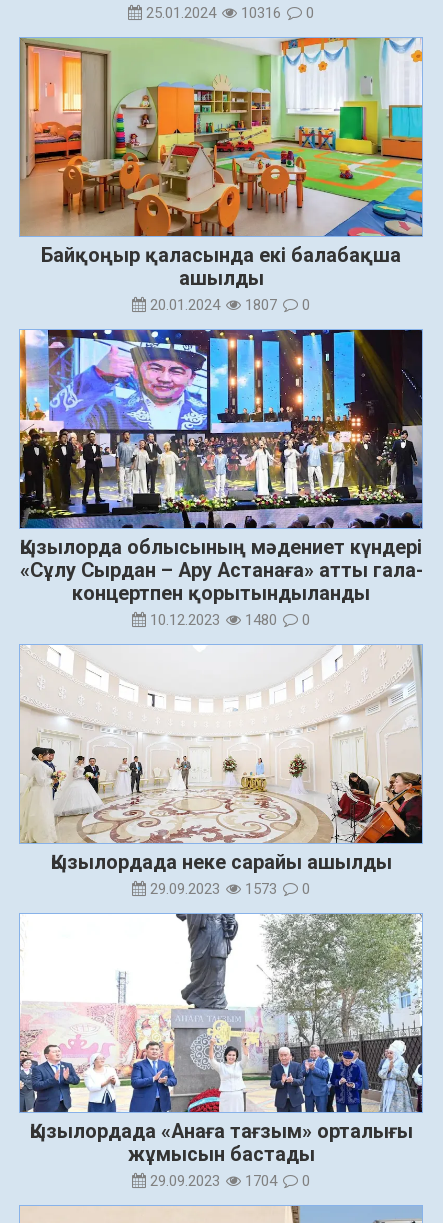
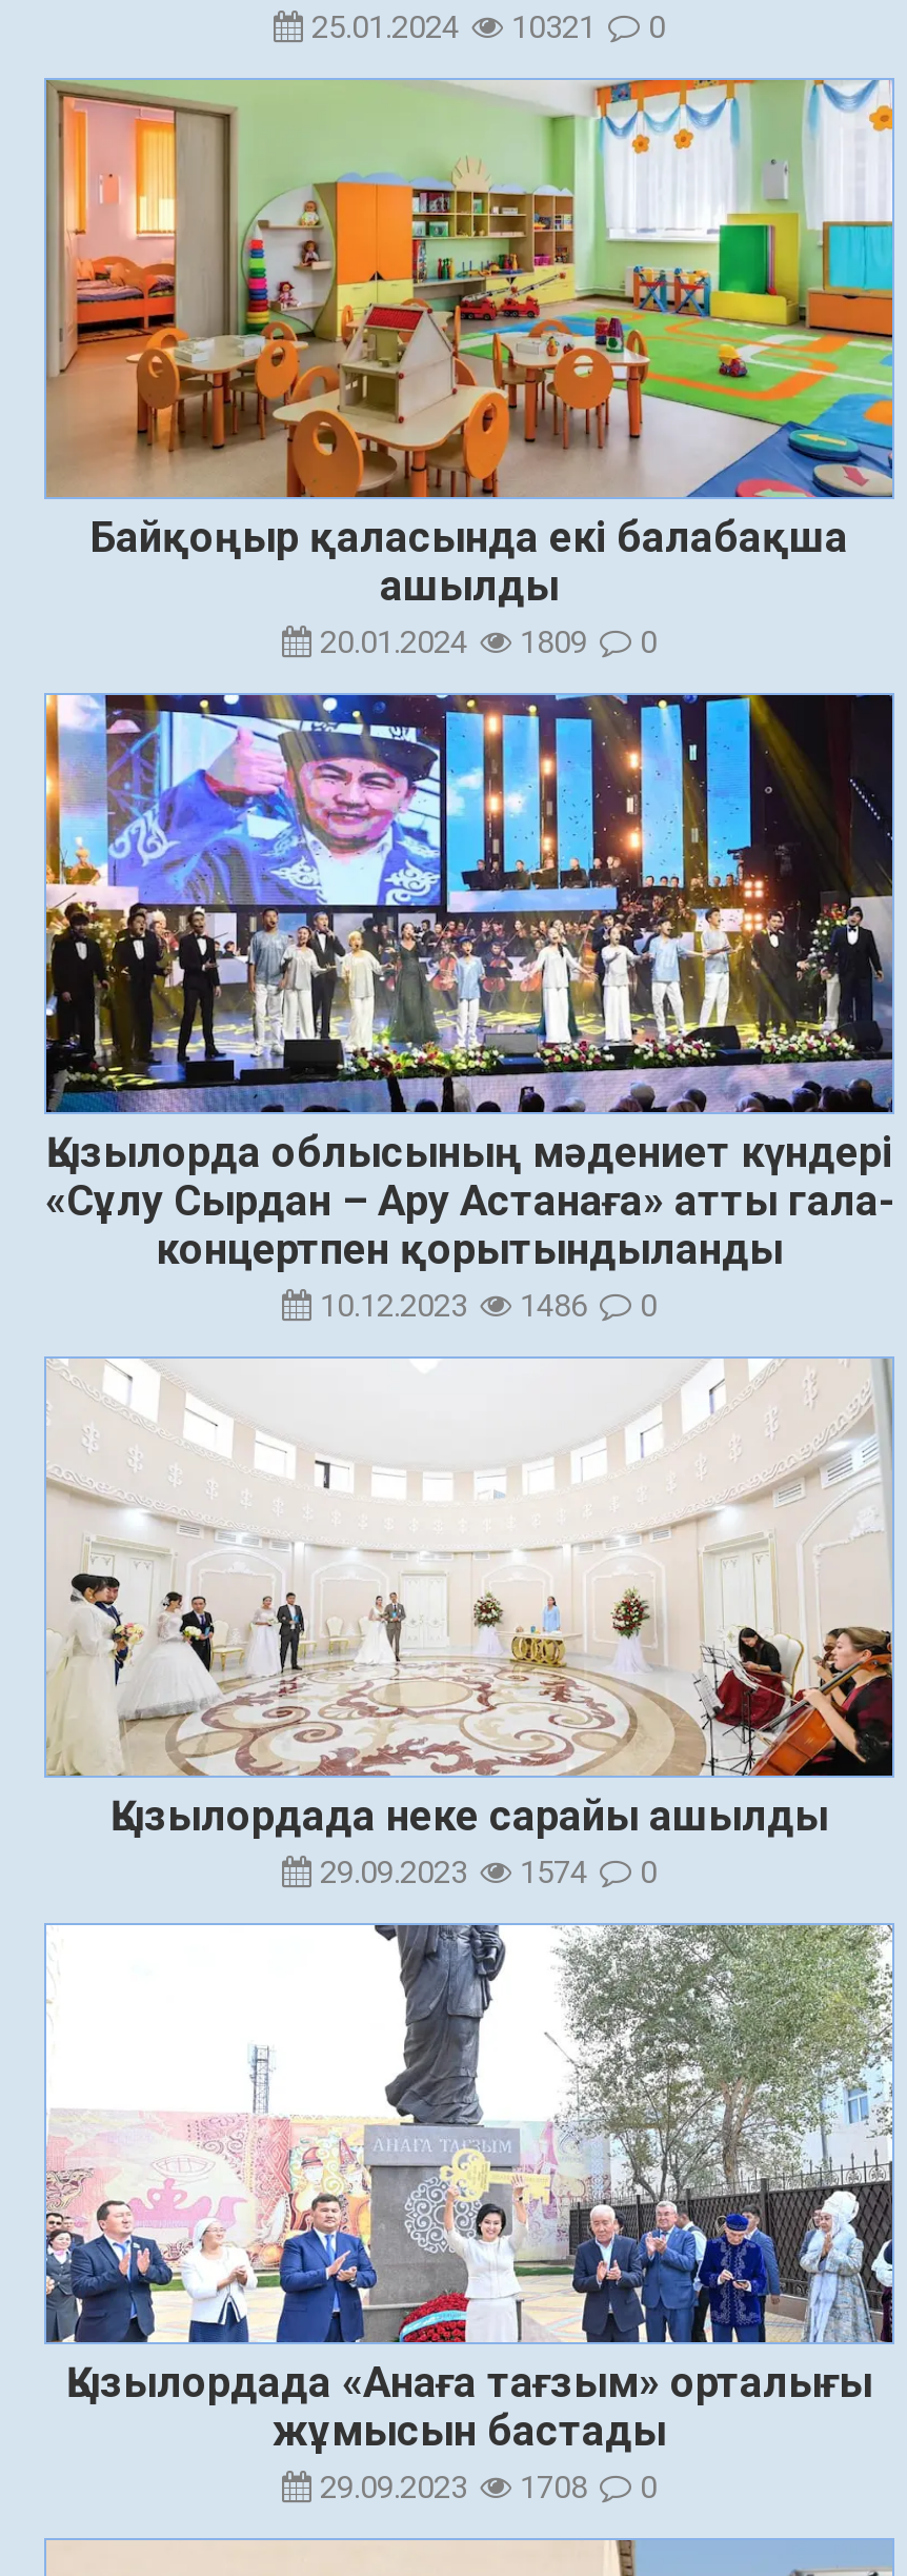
- 25.01.2024 10316 0
+ 25.01.2024 10321 0

- 20.01.2024 1807 0
+ 20.01.2024 1809 0

- 10.12.2023 1480 0
+ 10.12.2023 1486 0

- 29.09.2023 1573 0
+ 29.09.2023 1574 0

- 29.09.2023 1704 0
+ 29.09.2023 1708 0
